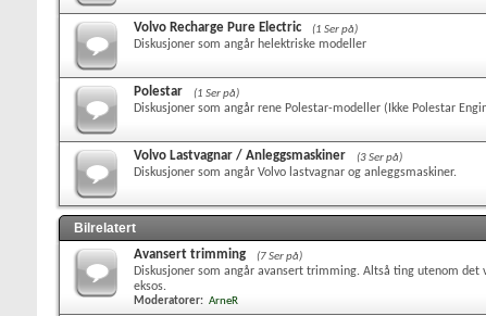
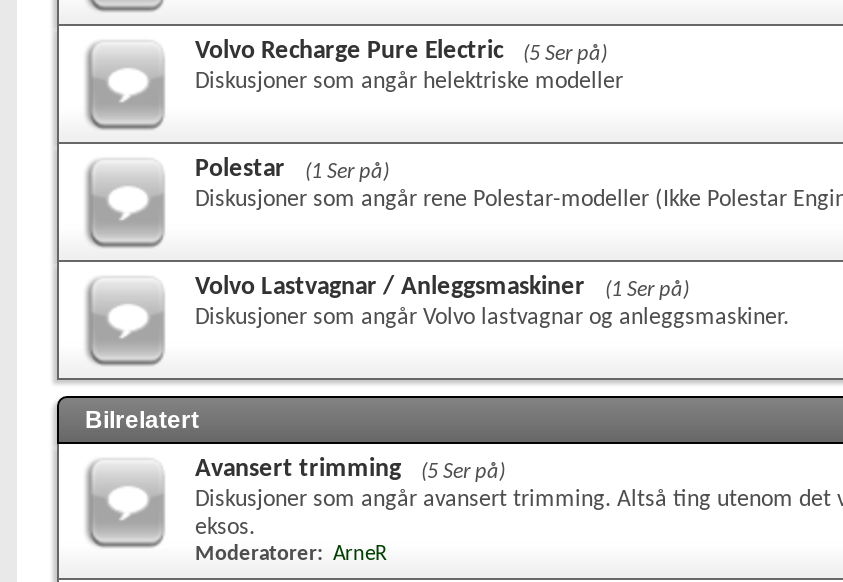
- Volvo Recharge Pure Electric (1 Ser på)
+ Volvo Recharge Pure Electric (5 Ser på)

- Volvo Lastvagnar / Anleggsmaskiner (3 Ser på)
+ Volvo Lastvagnar / Anleggsmaskiner (1 Ser på)

- Avansert trimming (7 Ser på)
+ Avansert trimming (5 Ser på)
